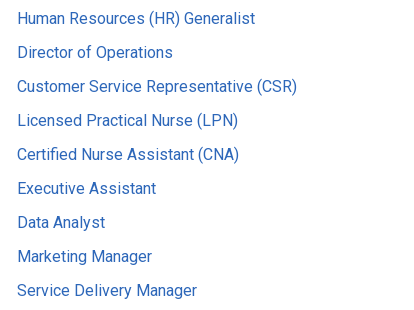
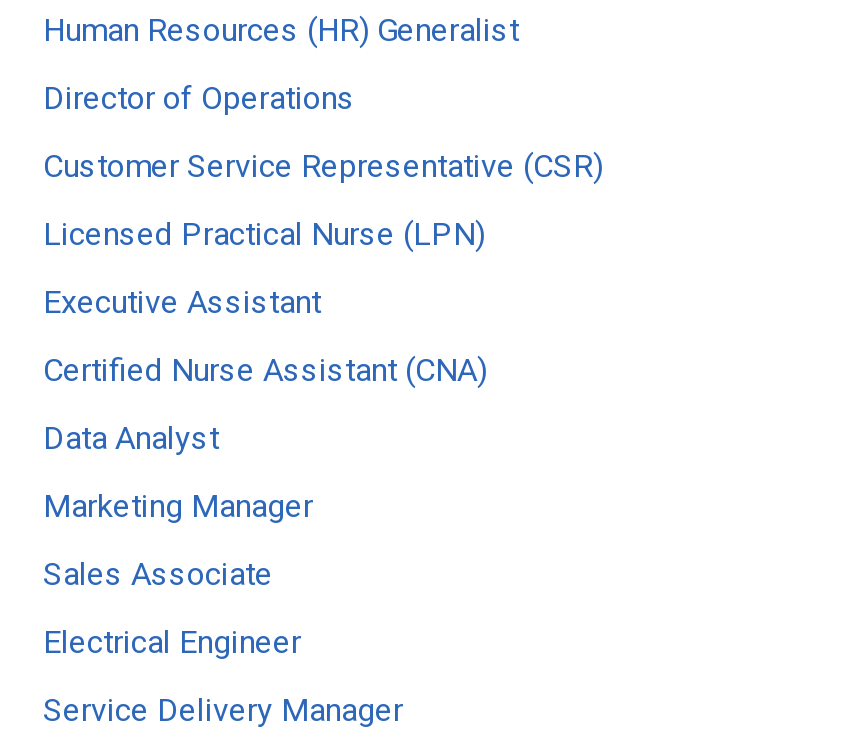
moved up: Executive Assistant

+ Sales Associate
+ Electrical Engineer
